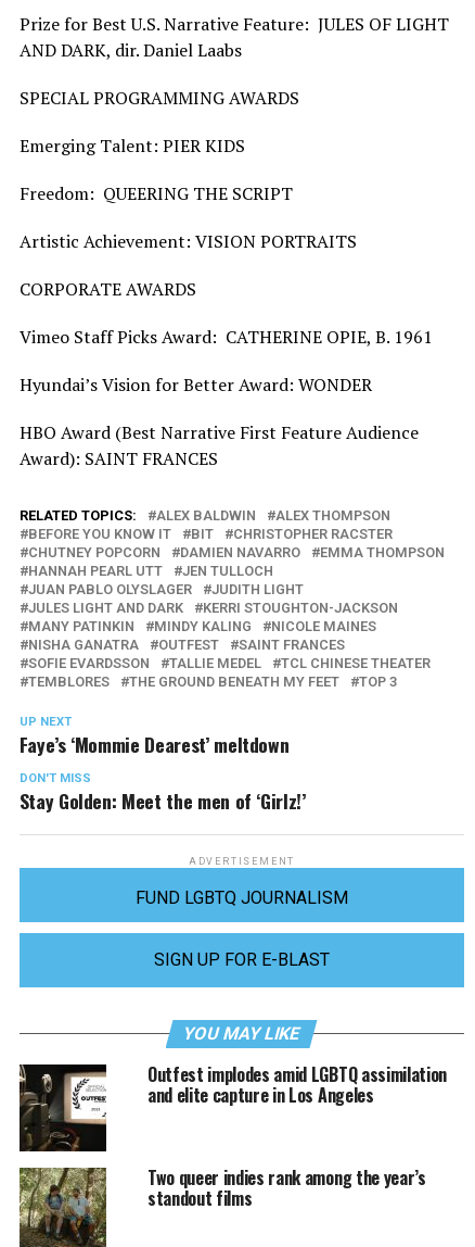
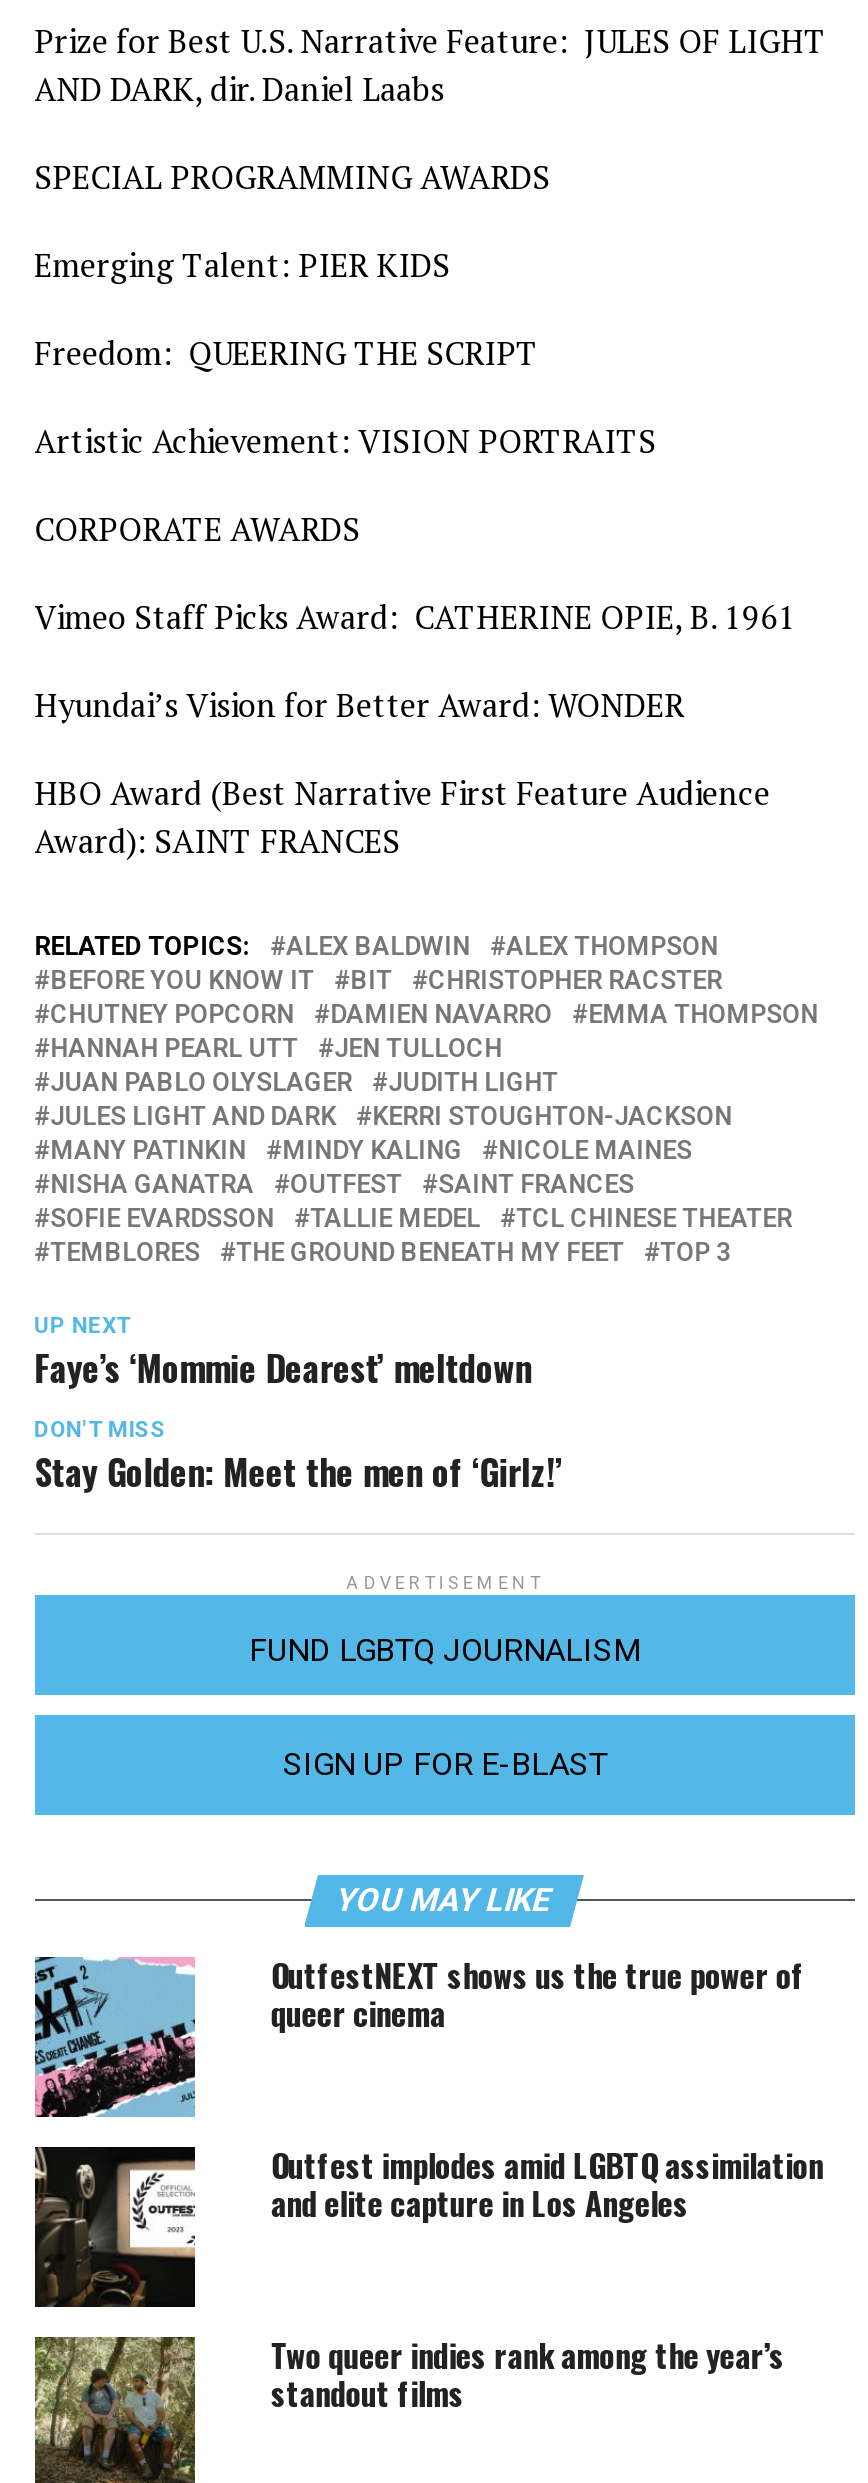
+ [image]
+ OutfestNEXT shows us the true power of
+ queer cinema
